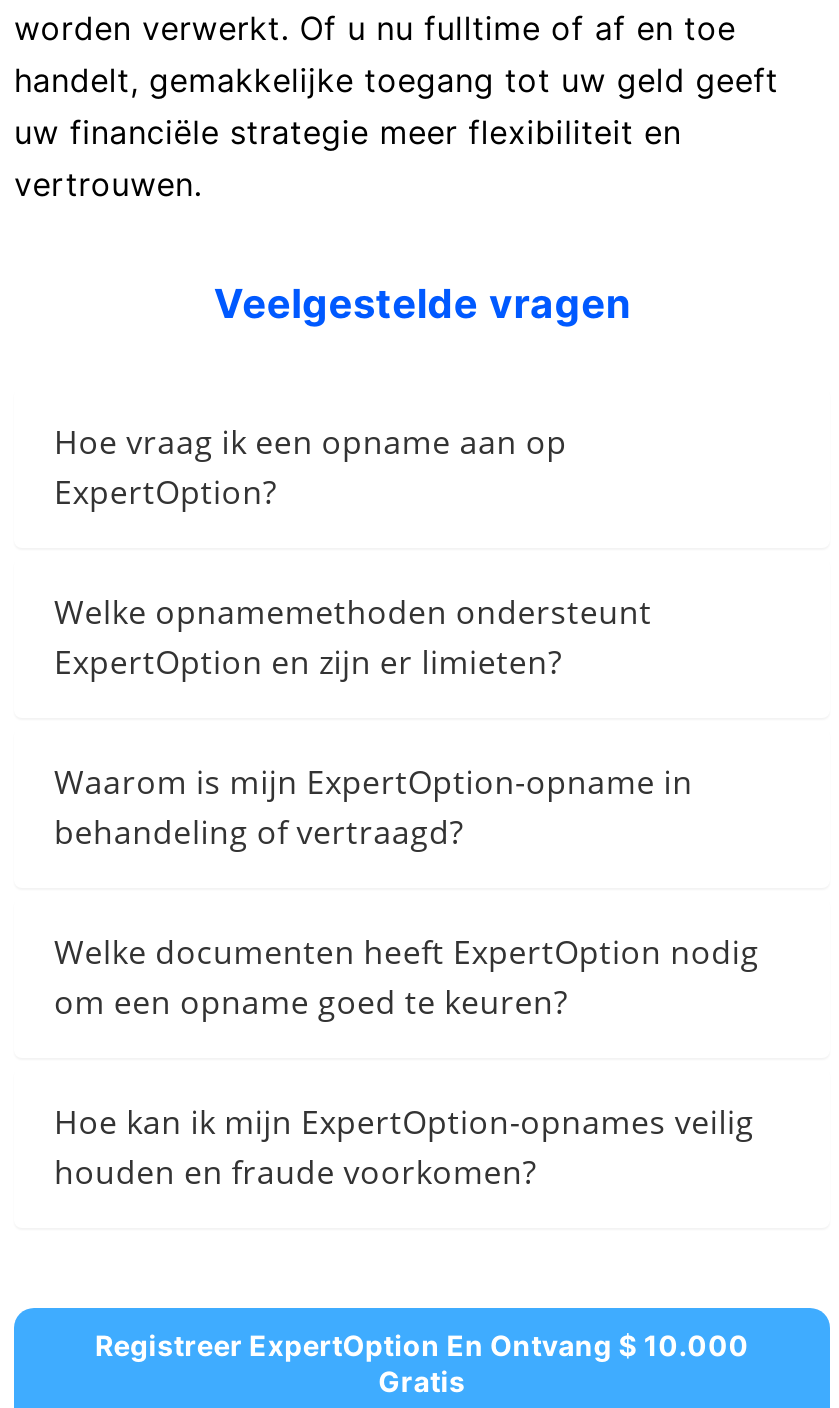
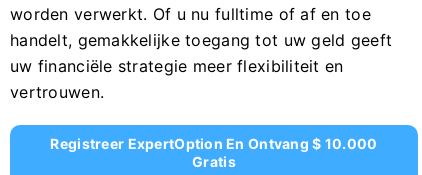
- Veelgestelde vragen
- Hoe vraag ik een opname aan op
- ExpertOption?
- Welke opnamemethoden ondersteunt
- ExpertOption en zijn er limieten?
- Waarom is mijn ExpertOption-opname in
- behandeling of vertraagd?
- Welke documenten heeft ExpertOption nodig
- om een opname goed te keuren?
- Hoe kan ik mijn ExpertOption-opnames veilig
- houden en fraude voorkomen?
